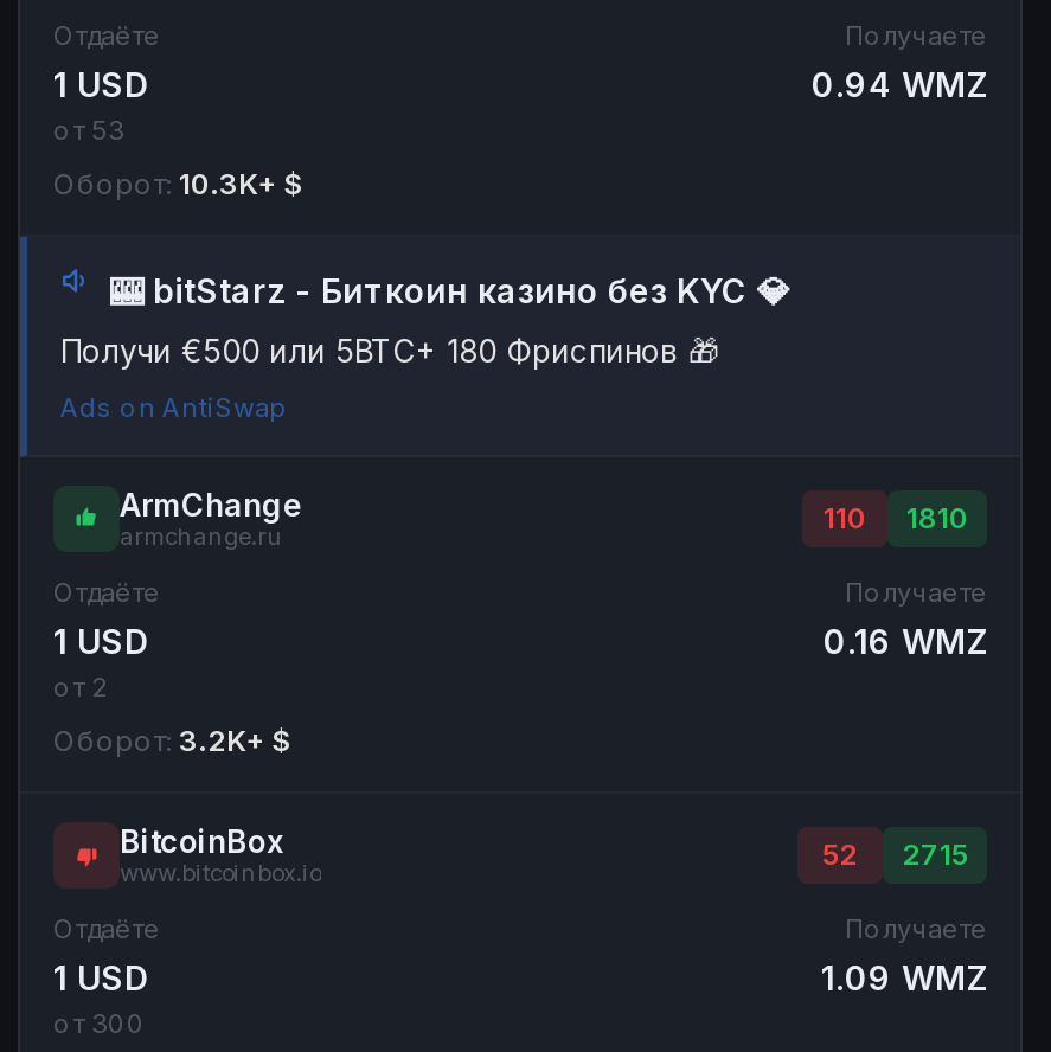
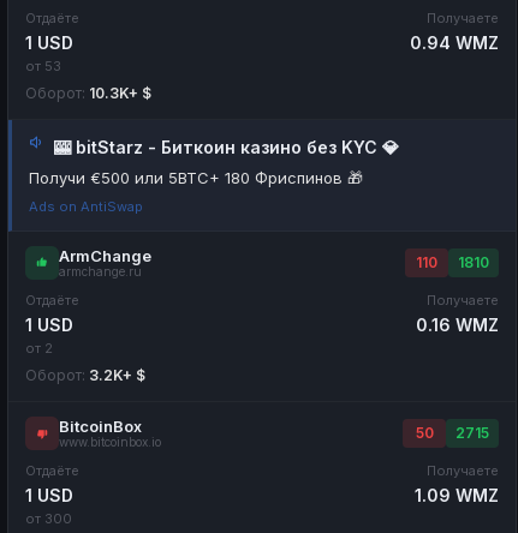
- 52 2715
+ 50 2715
